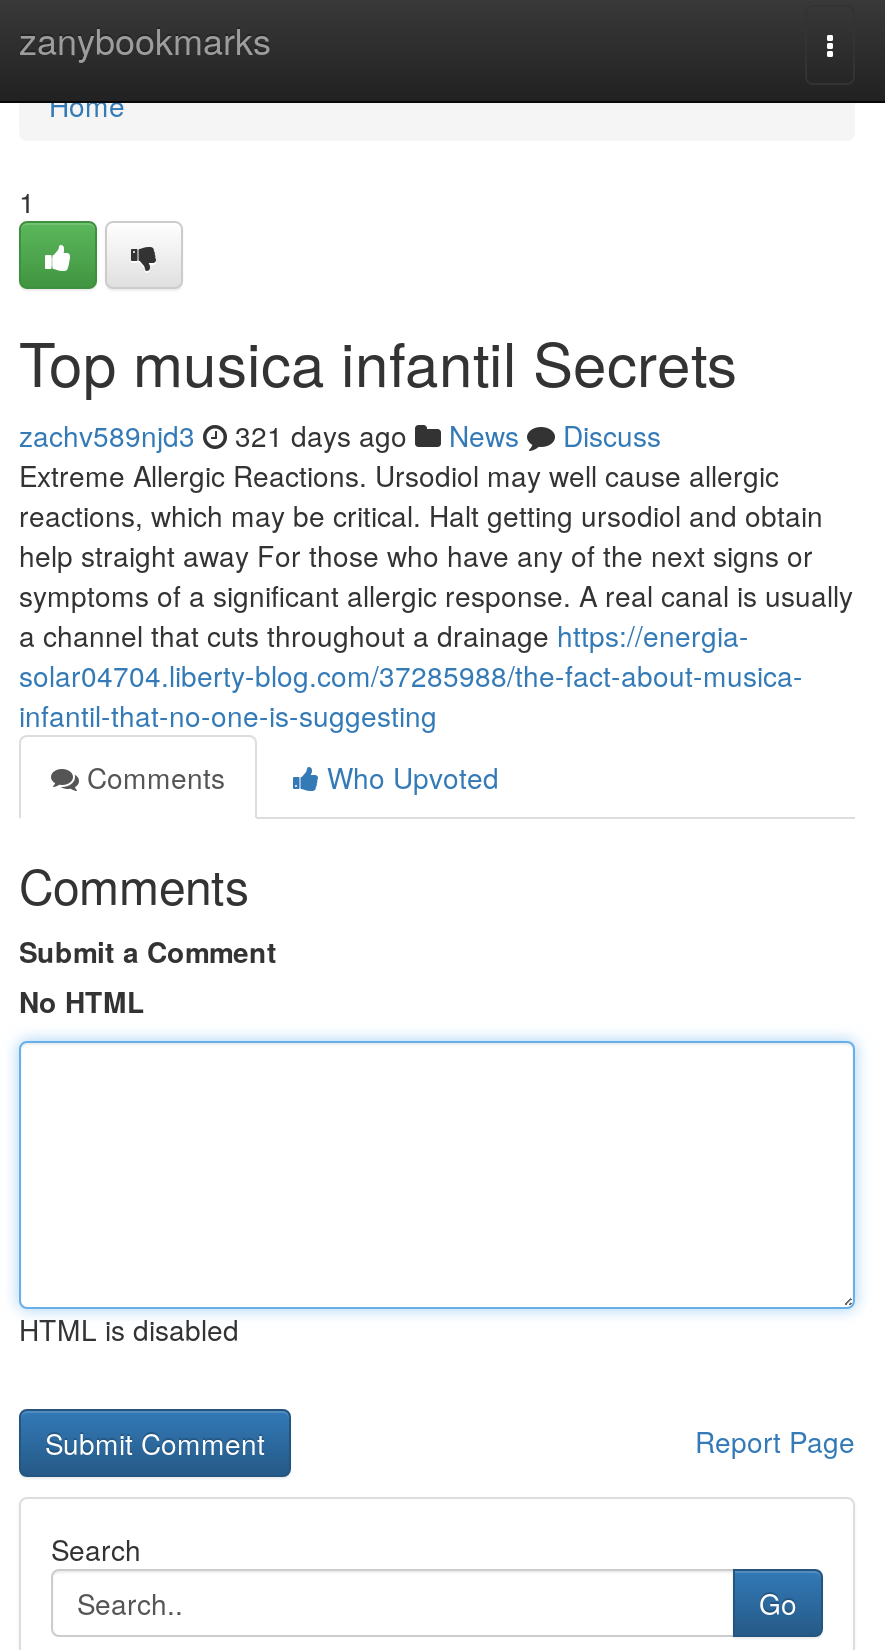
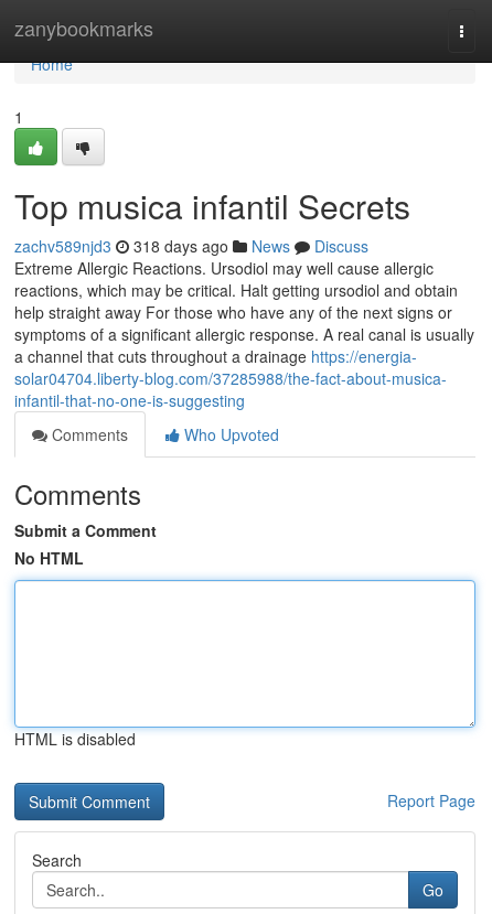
- zachv589njd3 321 days ago News Discuss
+ zachv589njd3 318 days ago News Discuss
